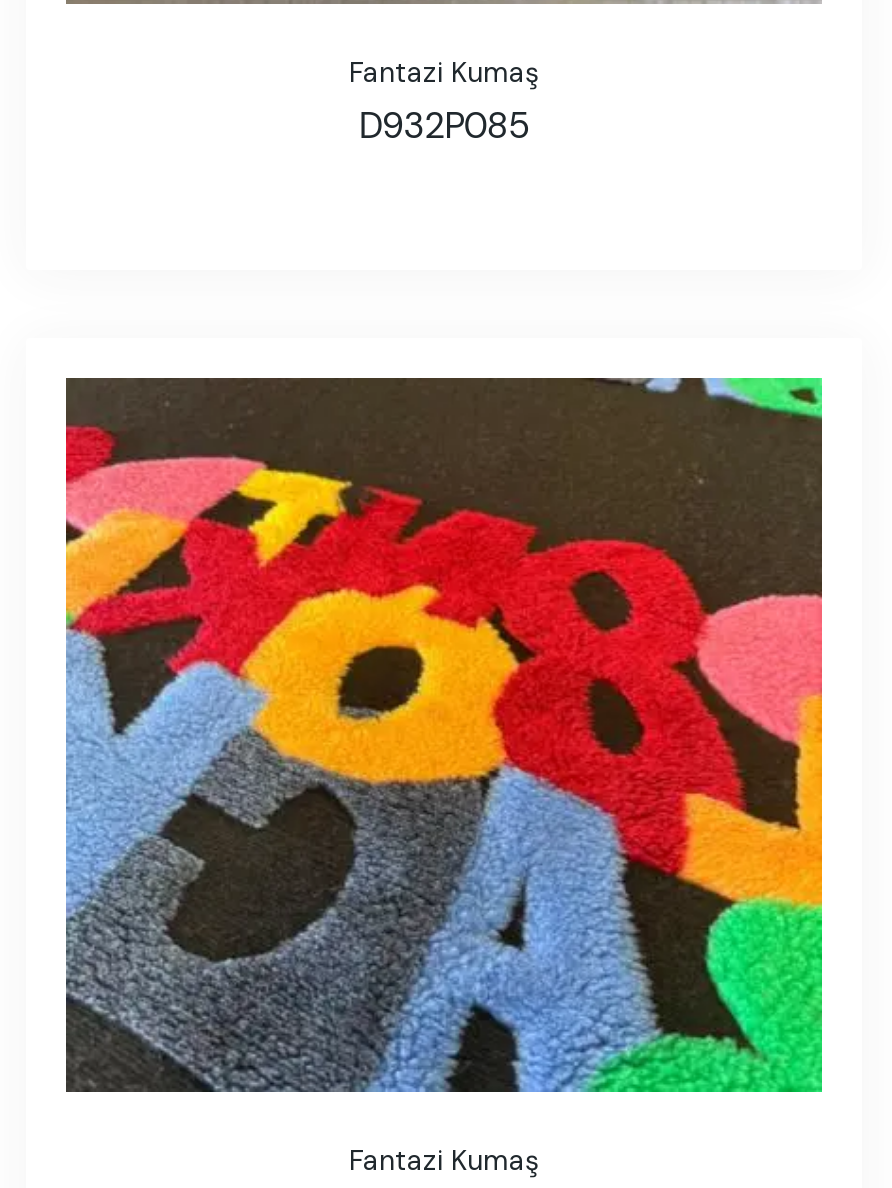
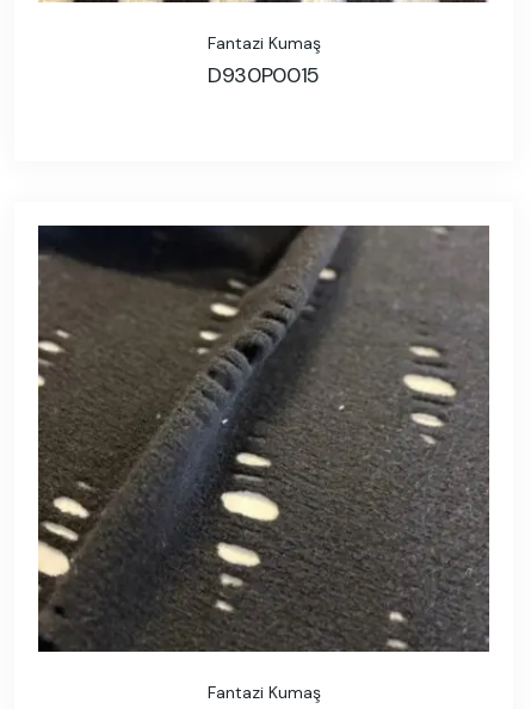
- D932P085
+ D930P0015

- [image]
+ [image]
